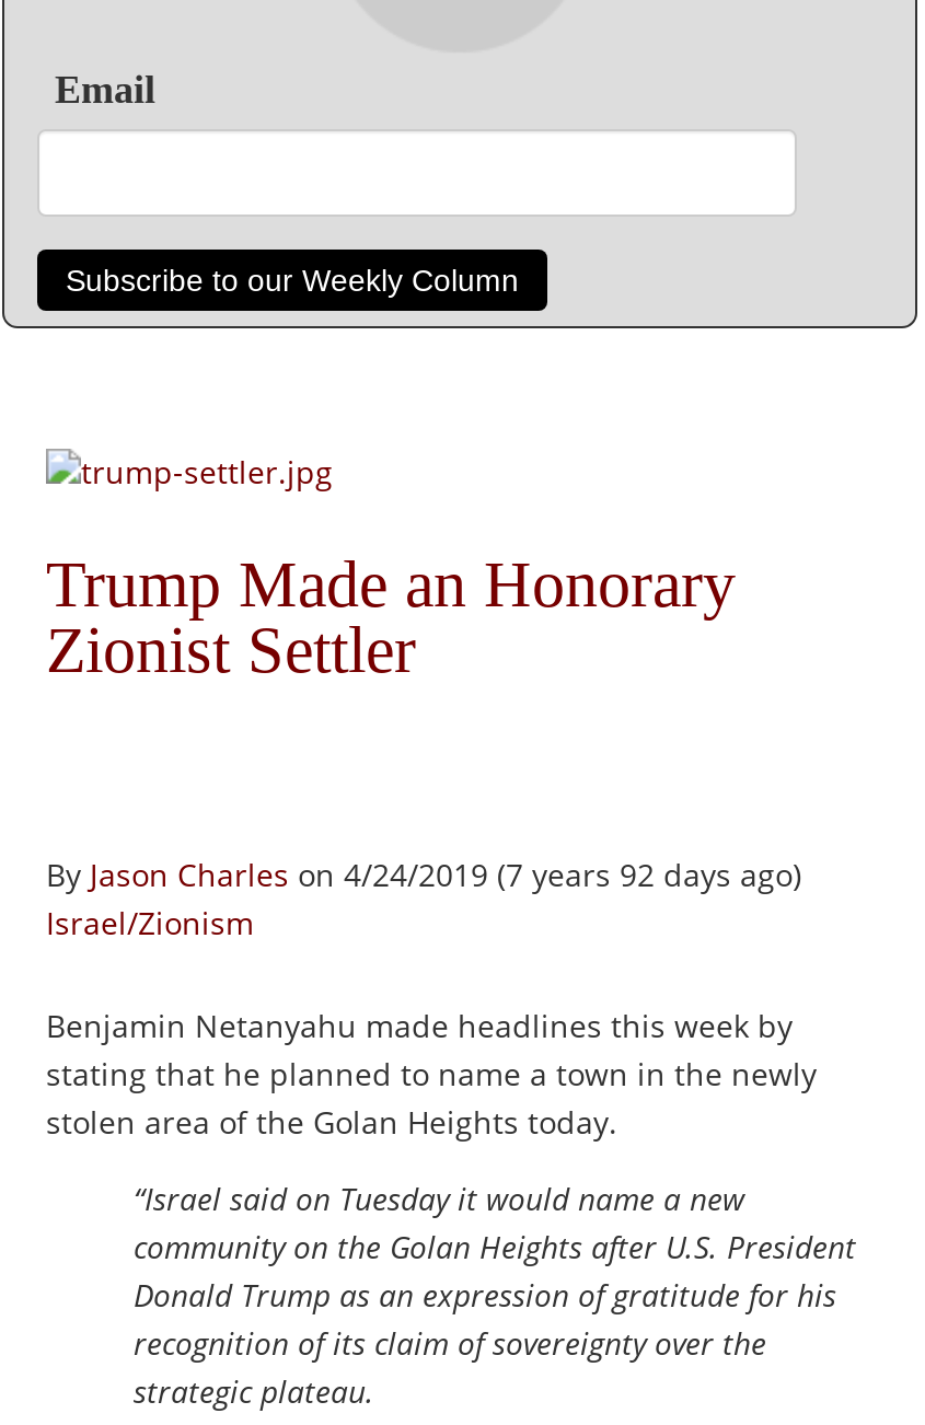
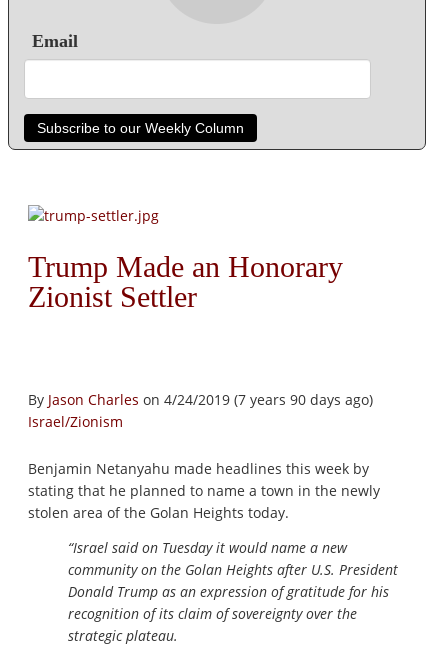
- By Jason Charles on 4/24/2019 (7 years 92 days ago)
+ By Jason Charles on 4/24/2019 (7 years 90 days ago)
